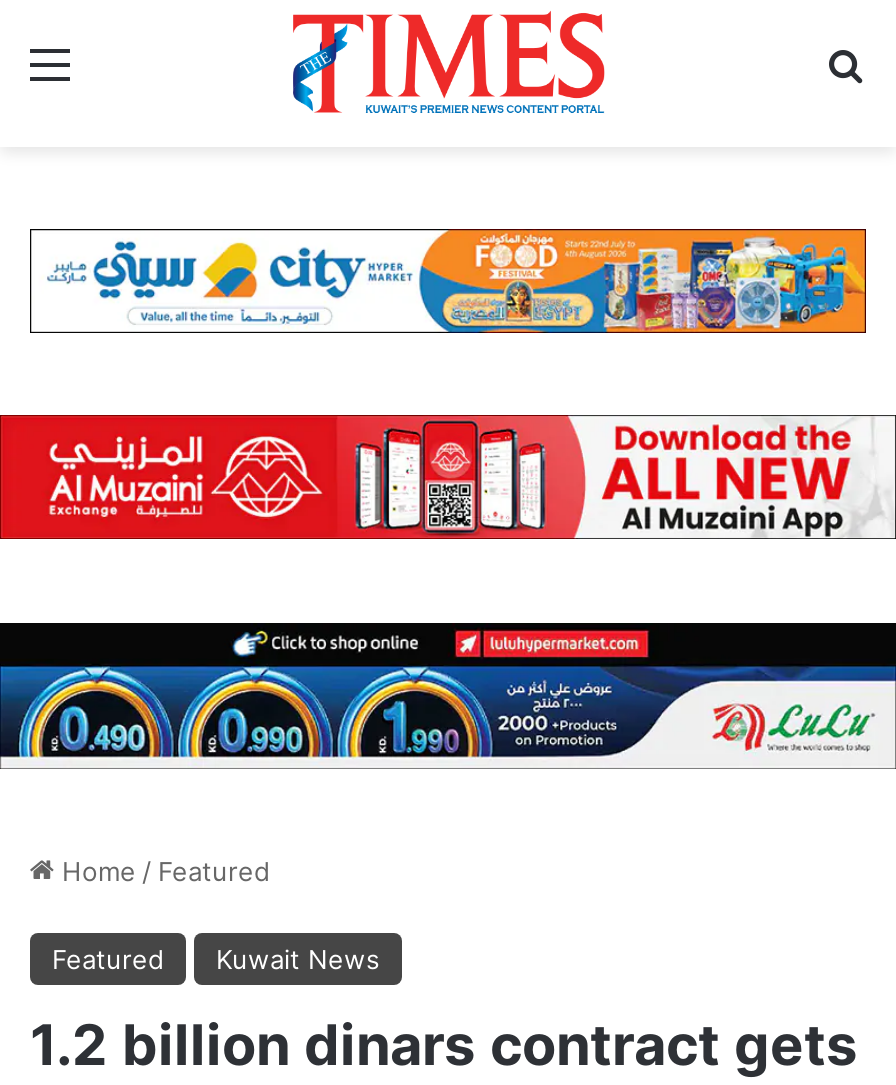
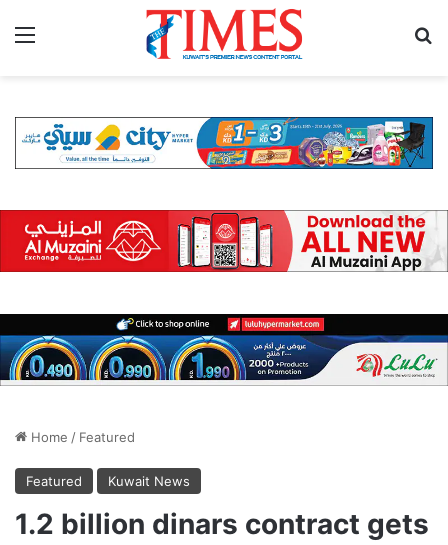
- [image]
+ [image]
